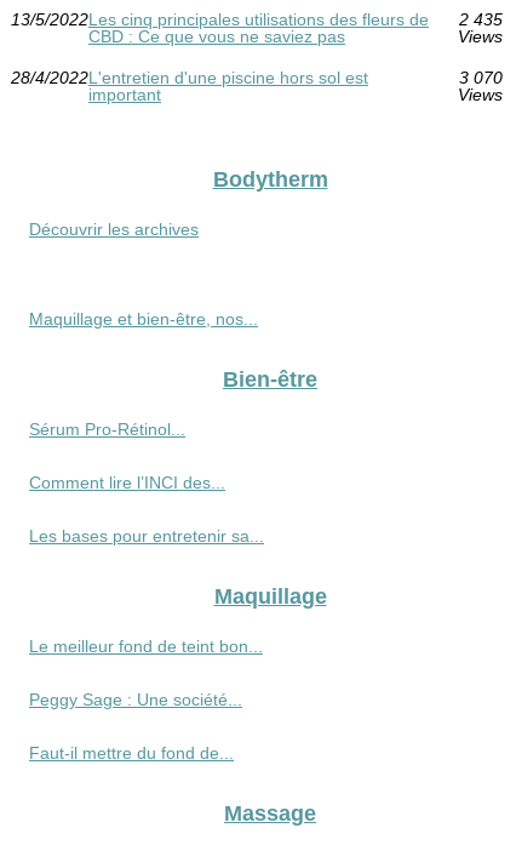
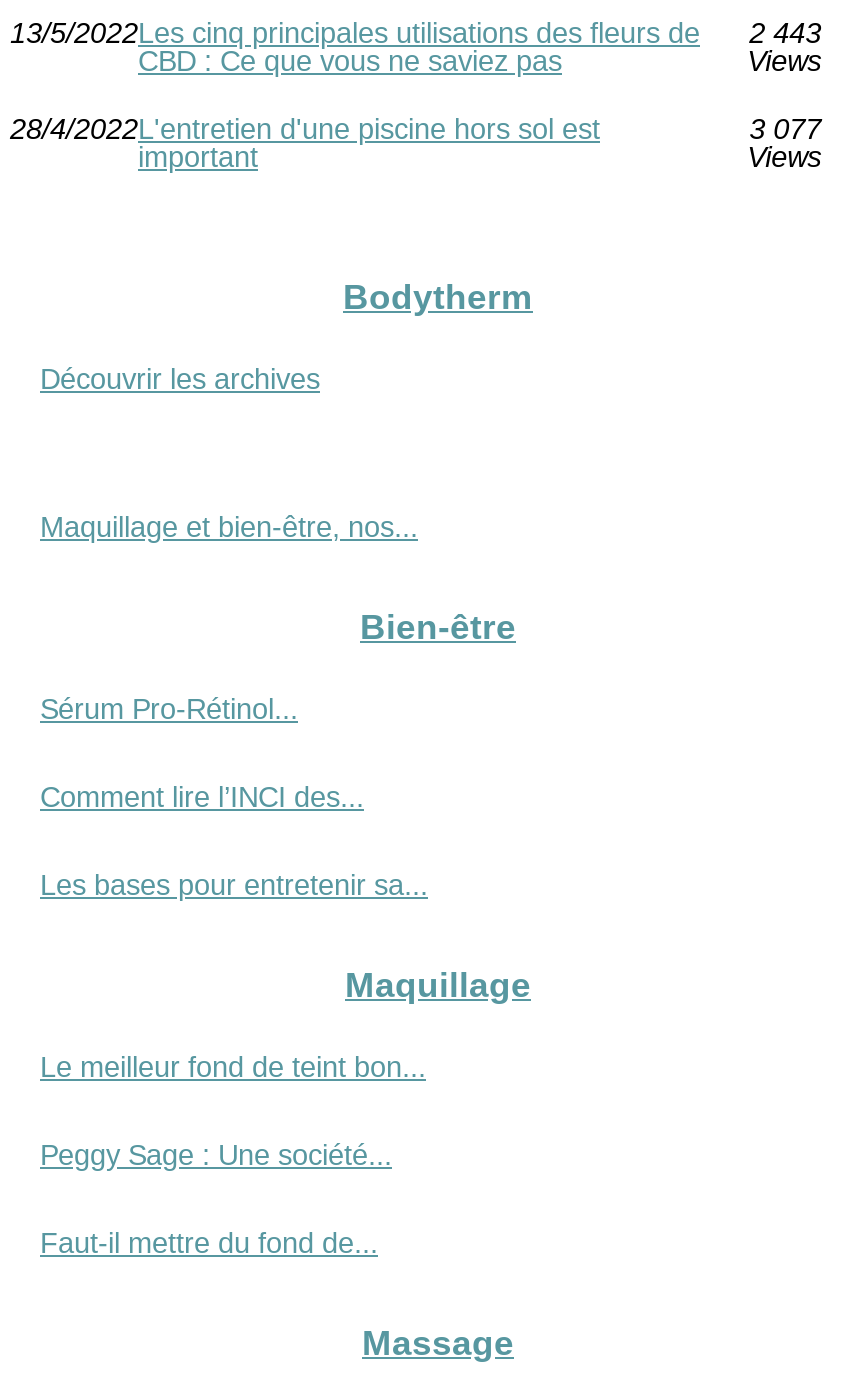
- 13/5/2022Les cinq principales utilisations des fleurs de 2 435
+ 13/5/2022Les cinq principales utilisations des fleurs de 2 443

- 3 070
+ 3 077
